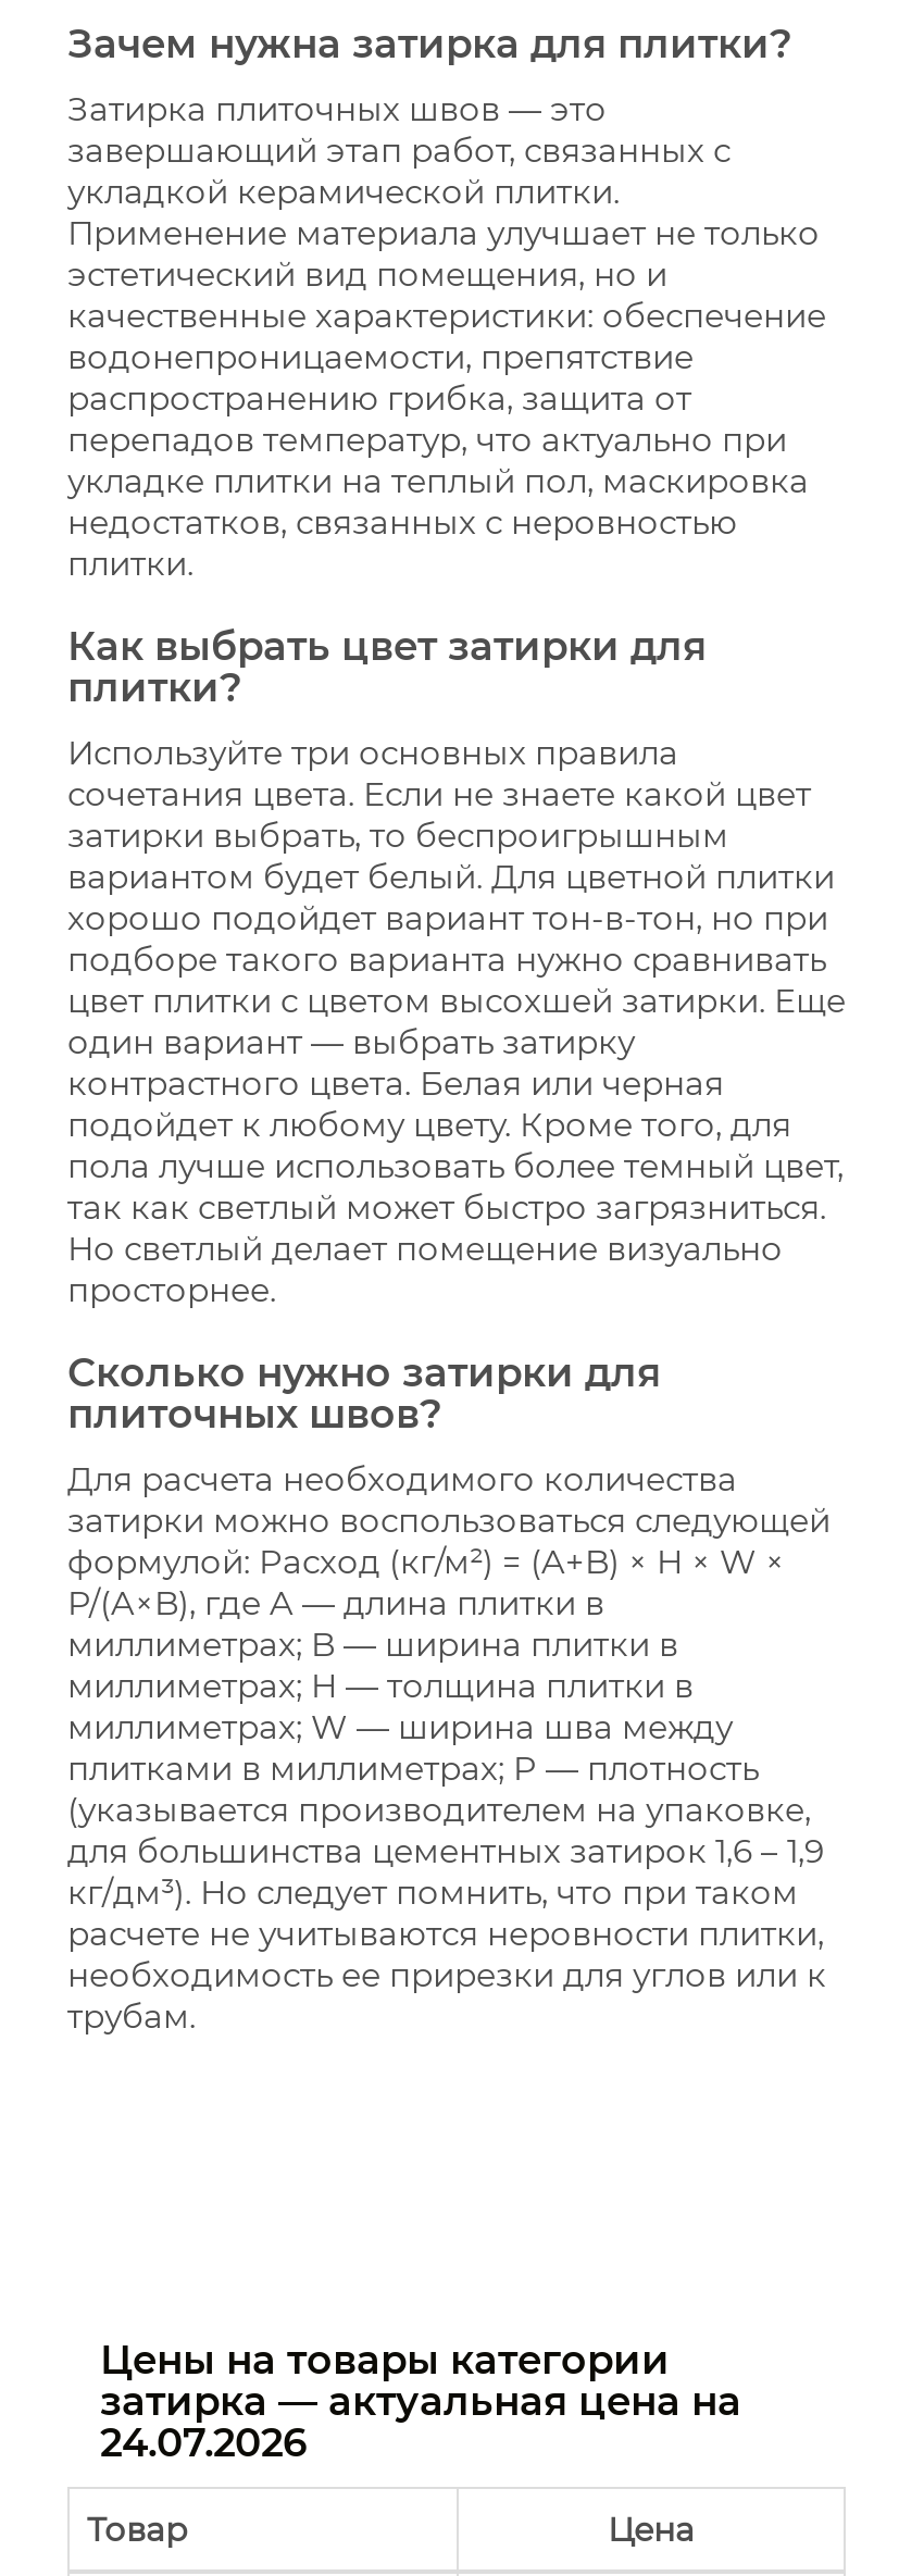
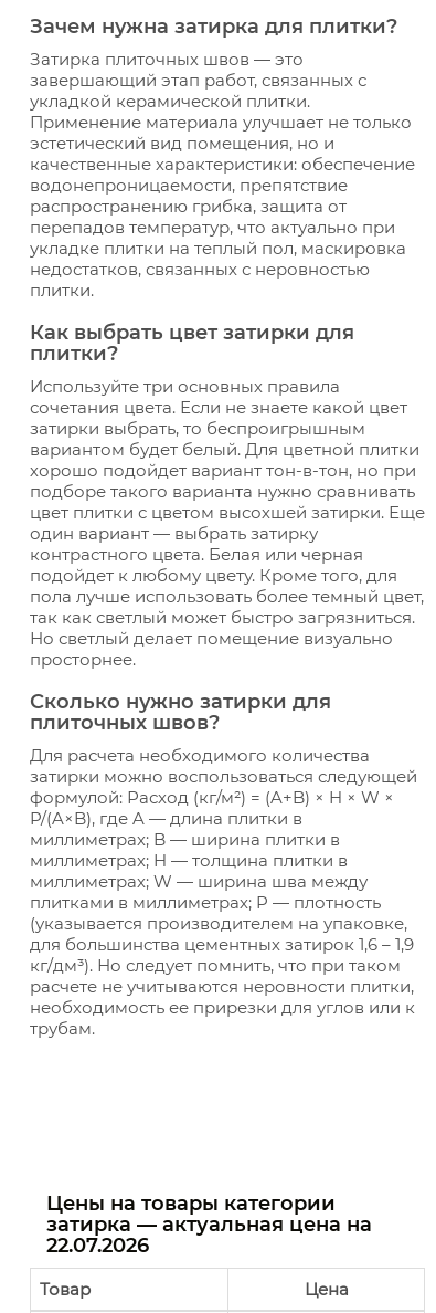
- 24.07.2026
+ 22.07.2026
